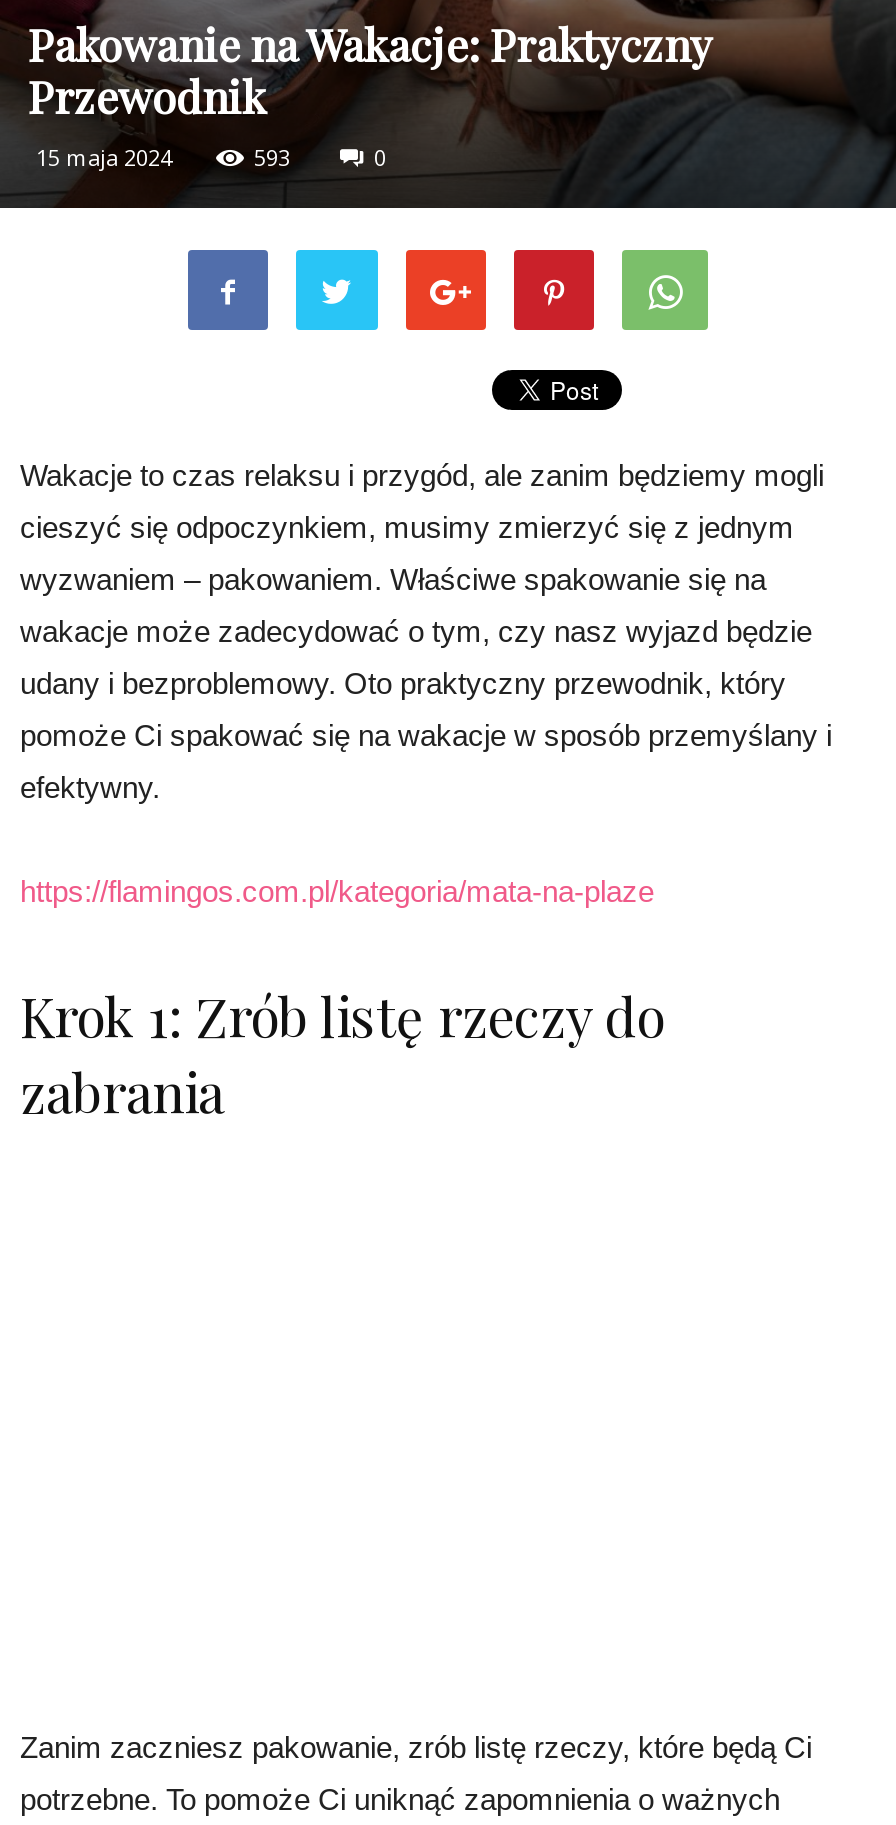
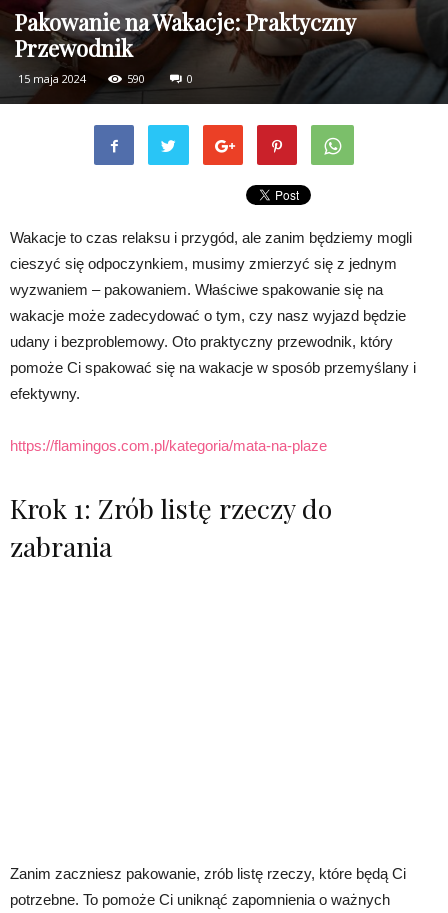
- 593
+ 590
